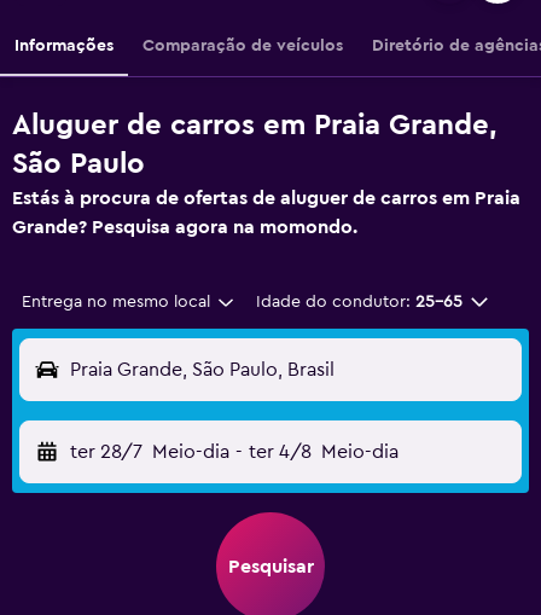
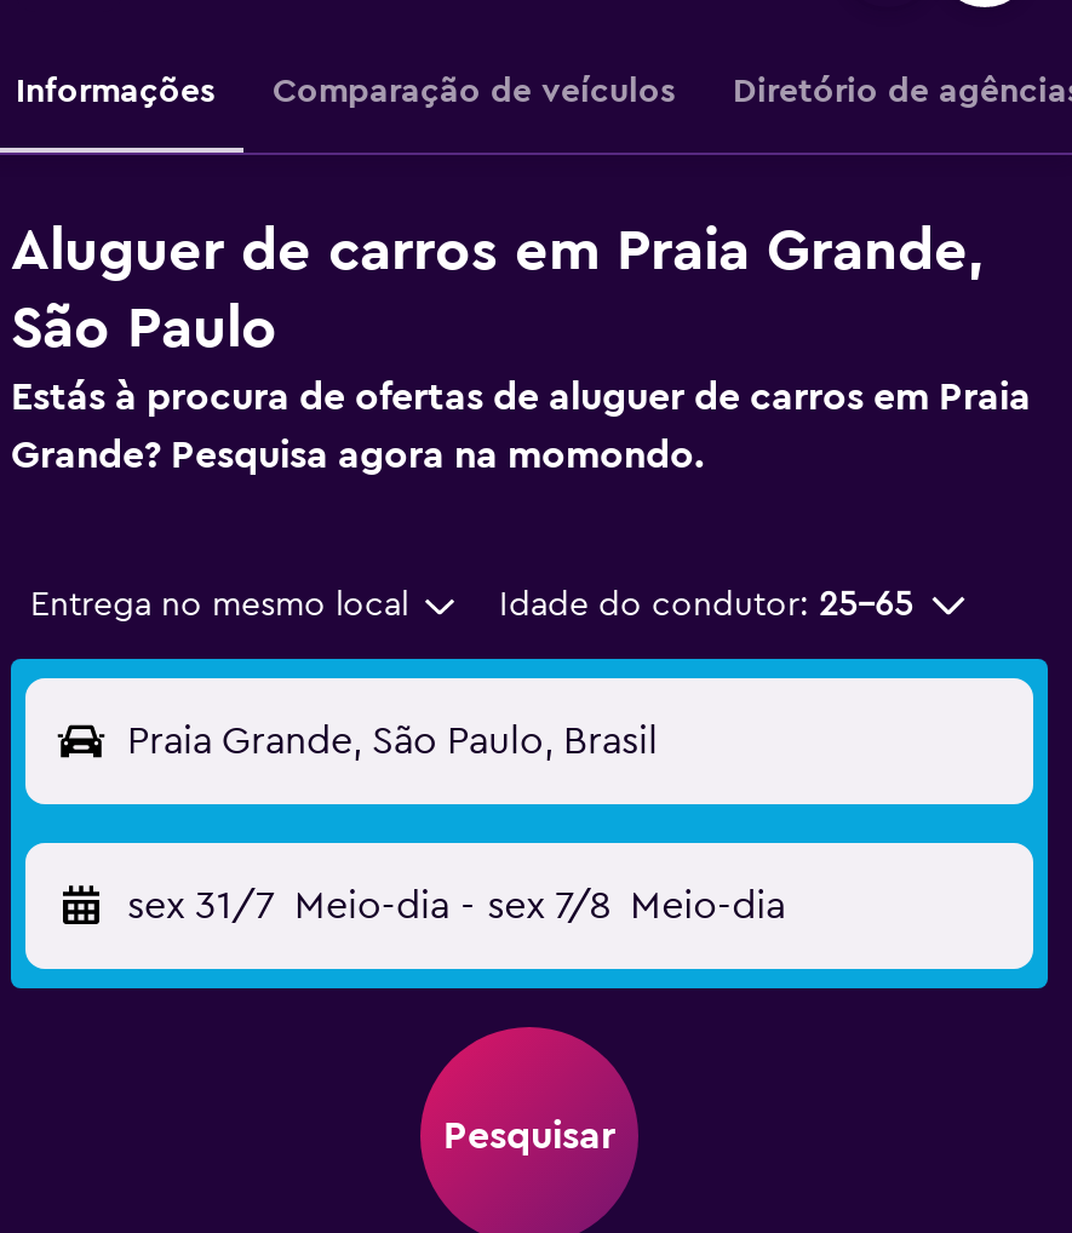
- ter 28/7 Meio-dia - ter 4/8 Meio-dia
+ sex 31/7 Meio-dia - sex 7/8 Meio-dia
